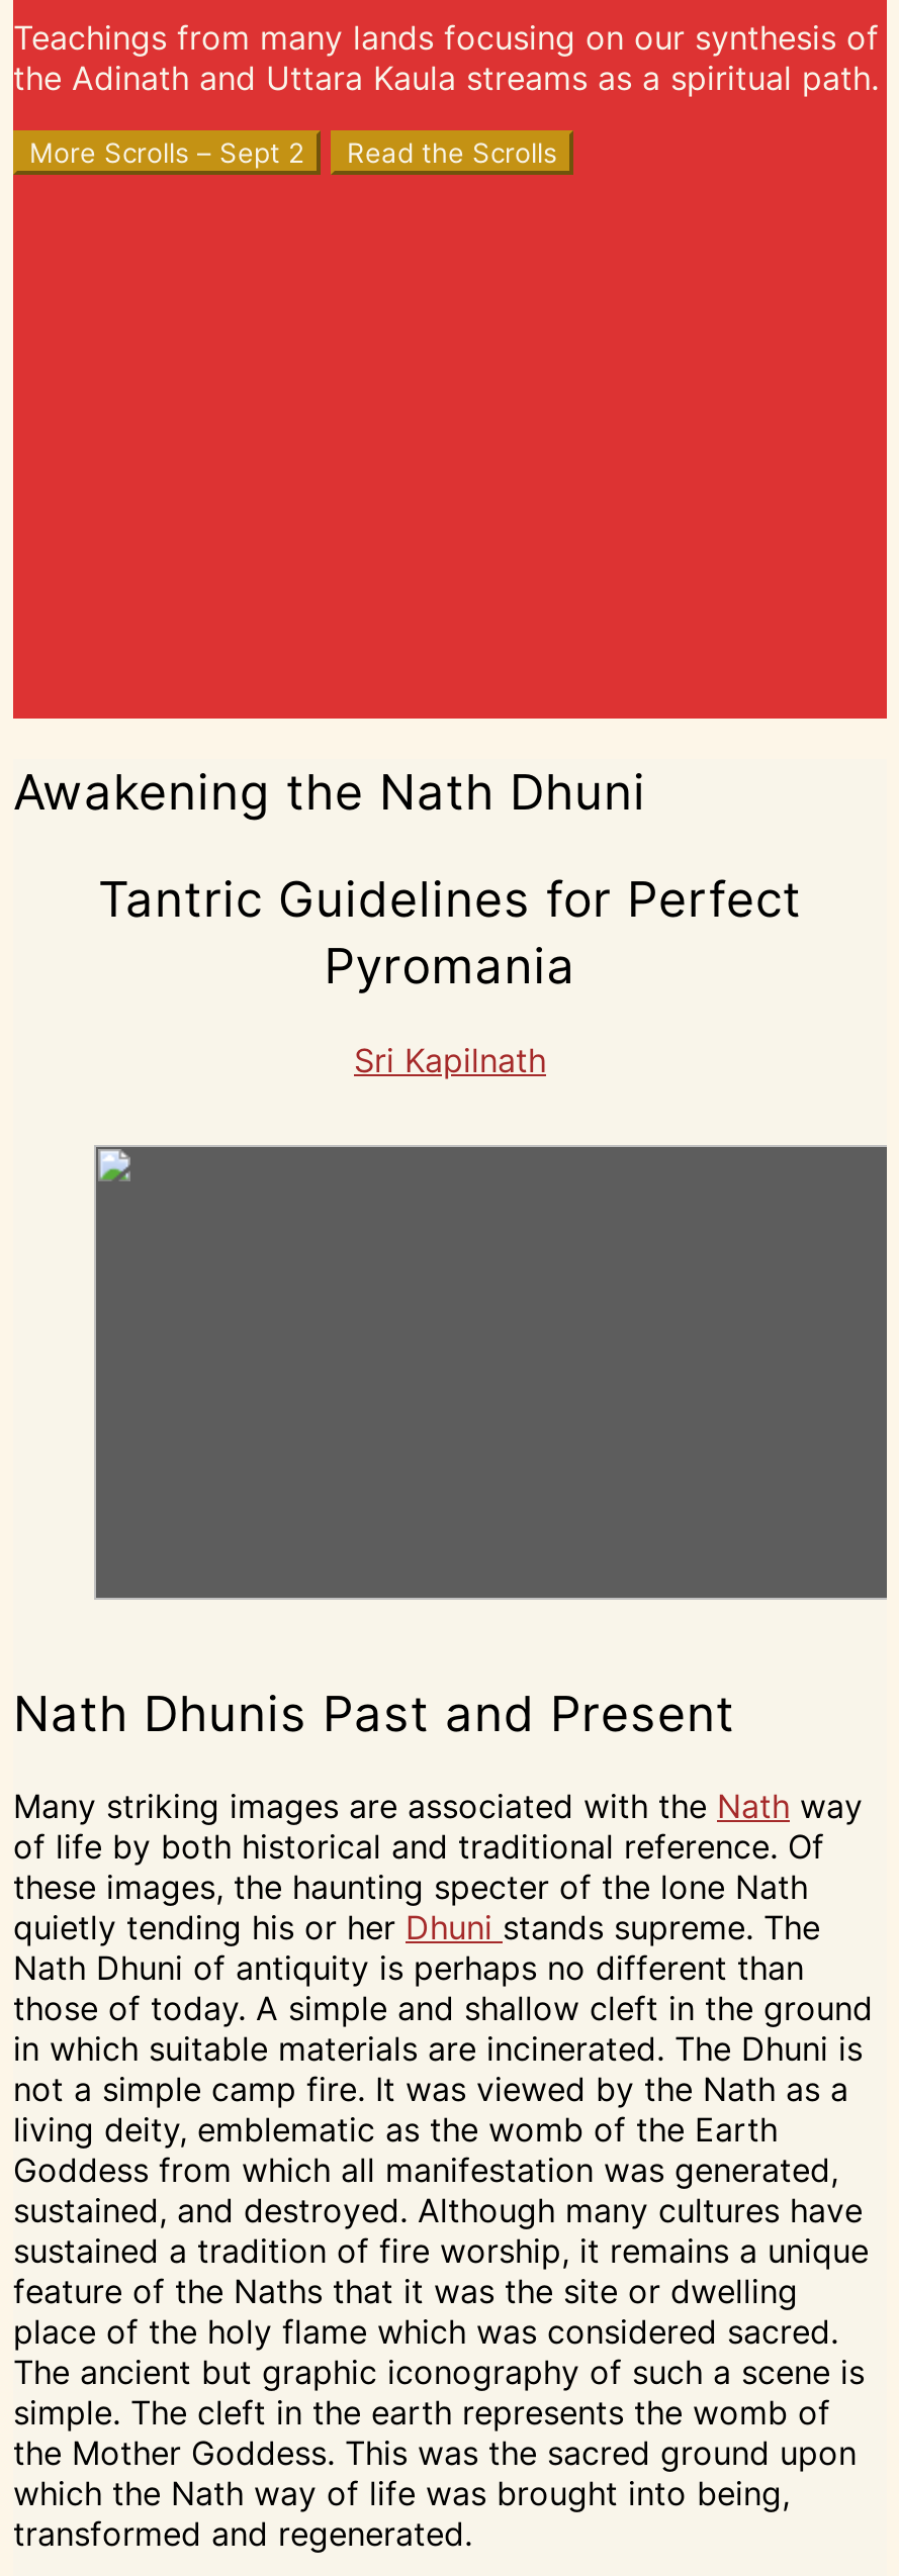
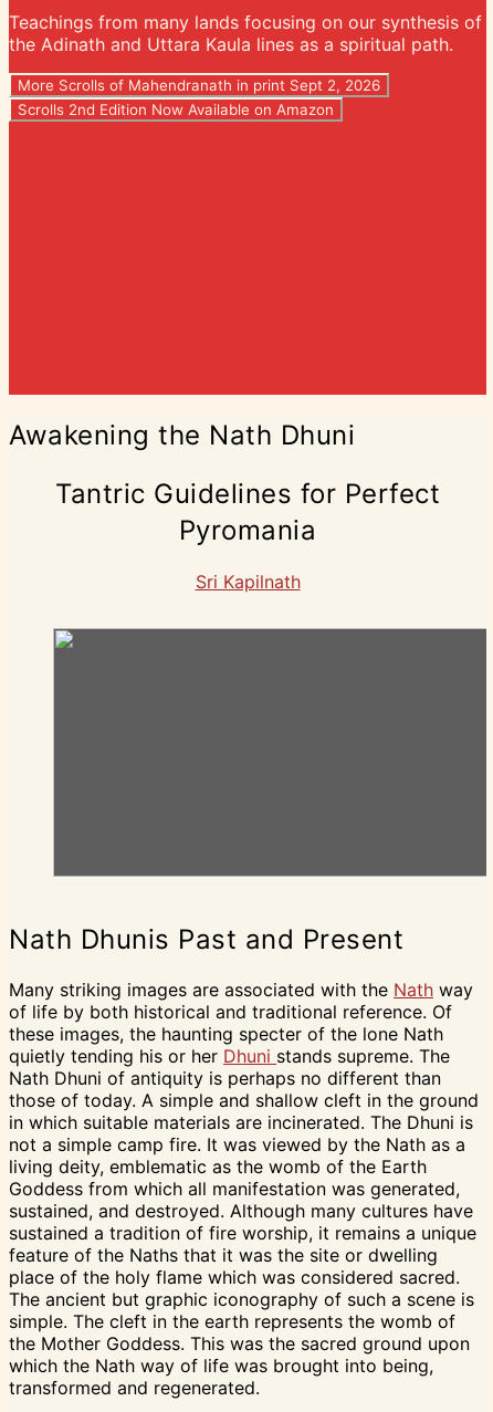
- the Adinath and Uttara Kaula streams as a spiritual path.
+ the Adinath and Uttara Kaula lines as a spiritual path.

- More Scrolls – Sept 2
- Read the Scrolls
+ More Scrolls of Mahendranath in print Sept 2, 2026
+ Scrolls 2nd Edition Now Available on Amazon
